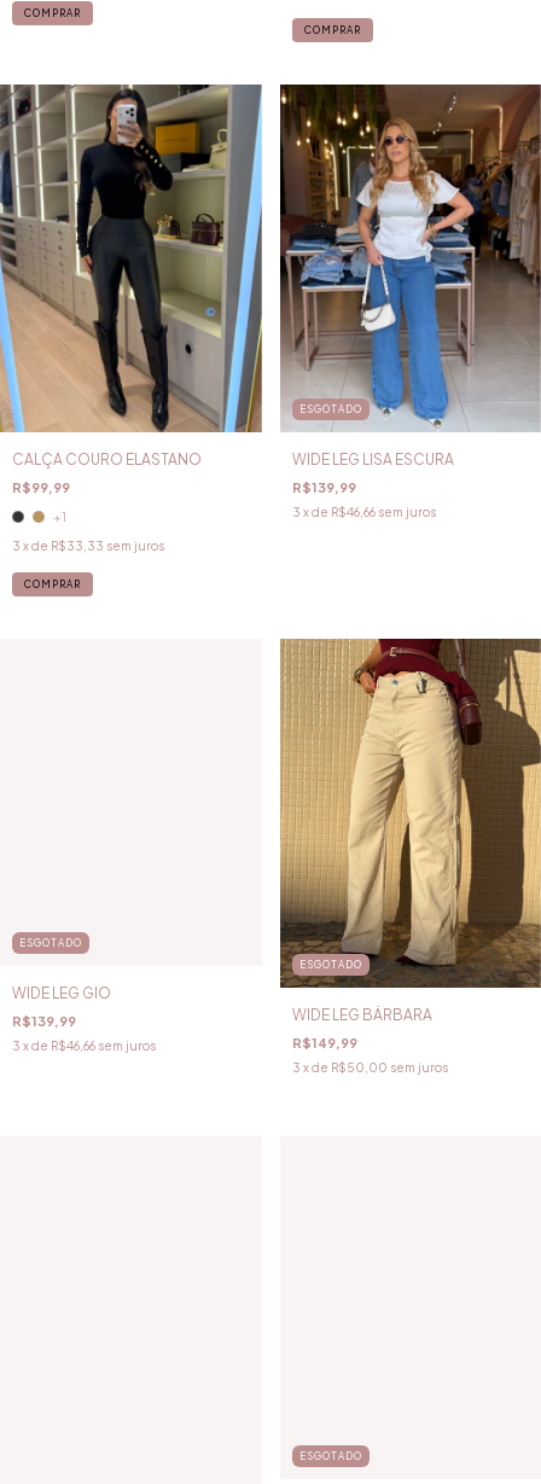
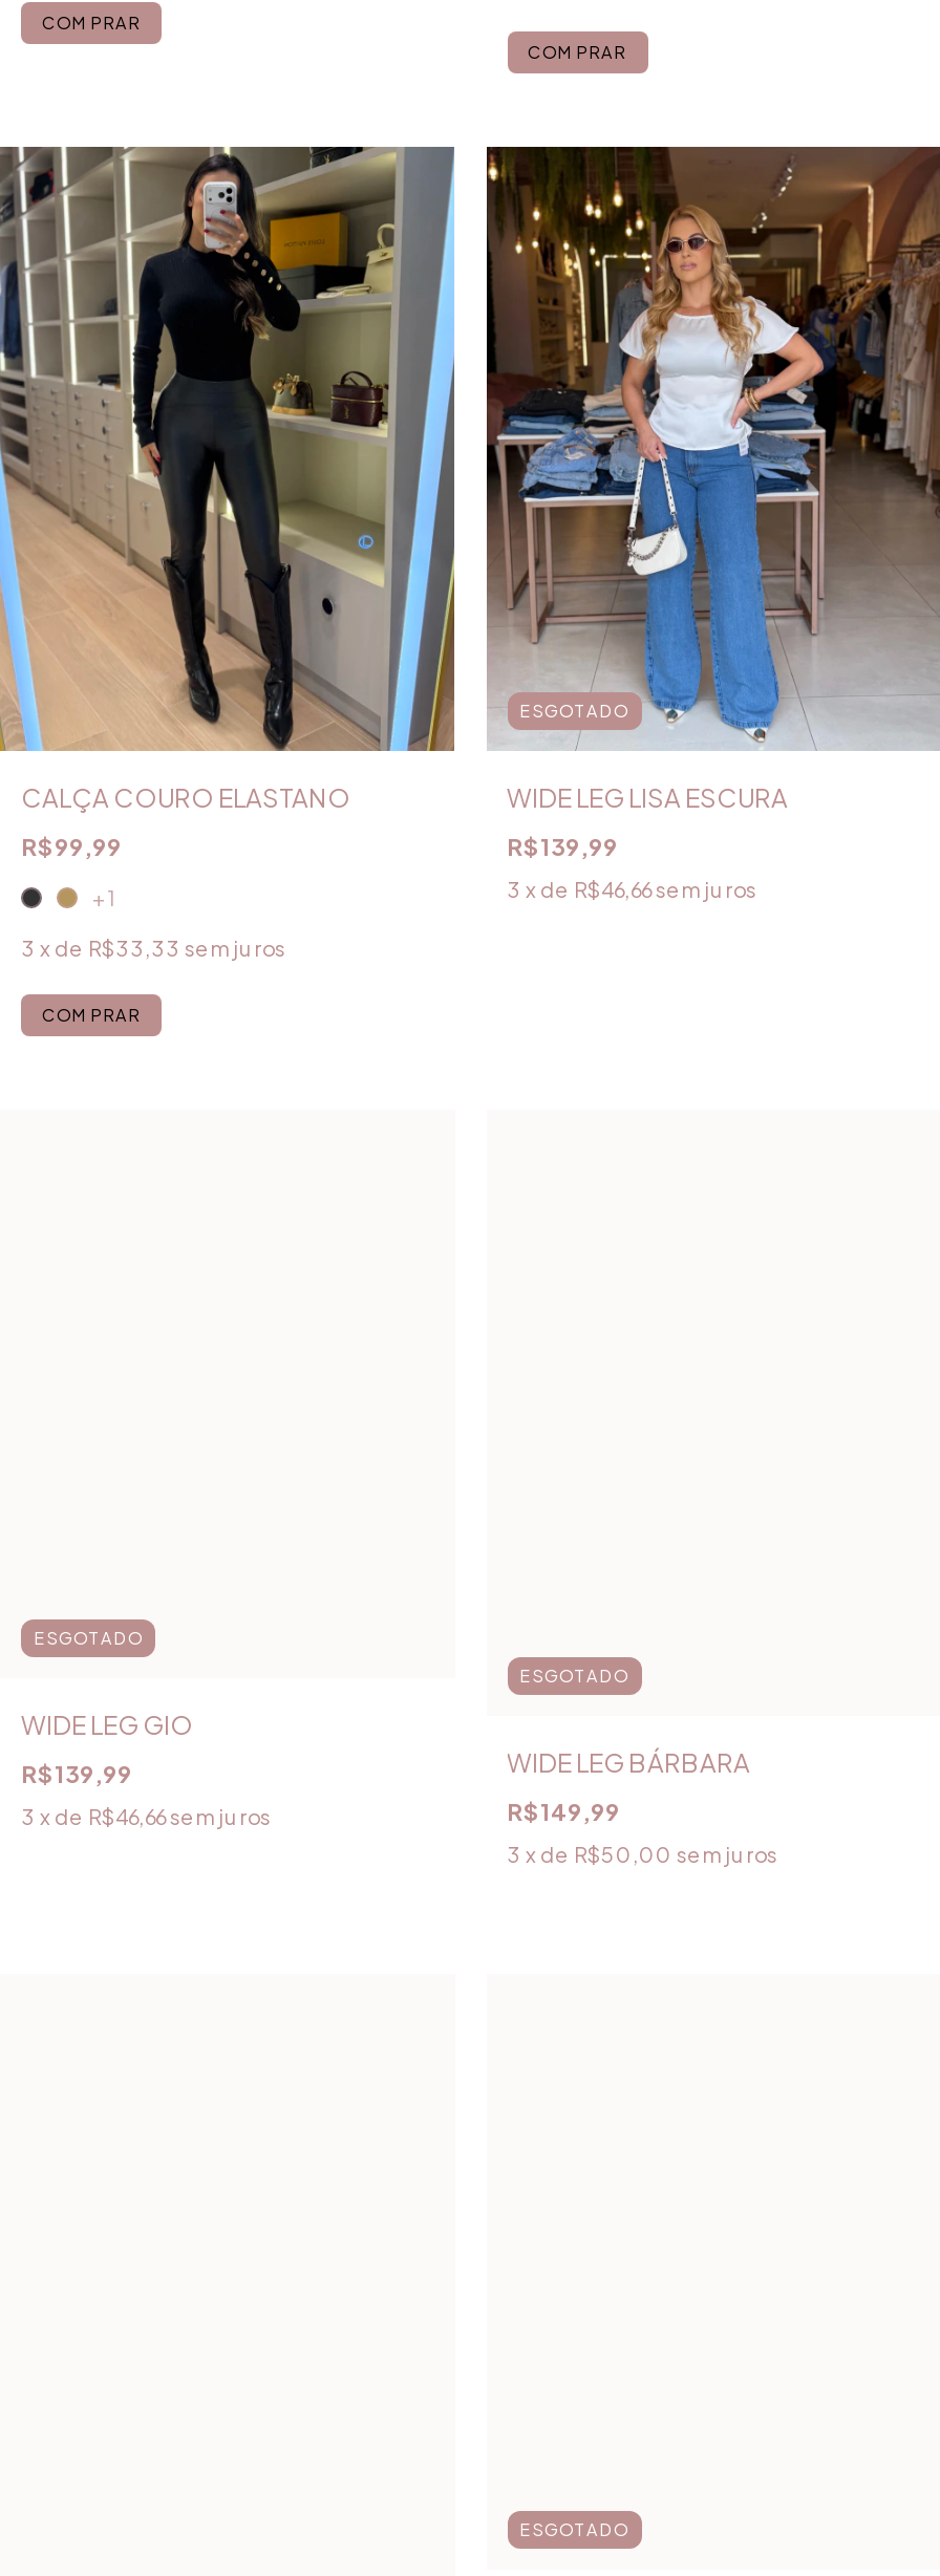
- [image]
